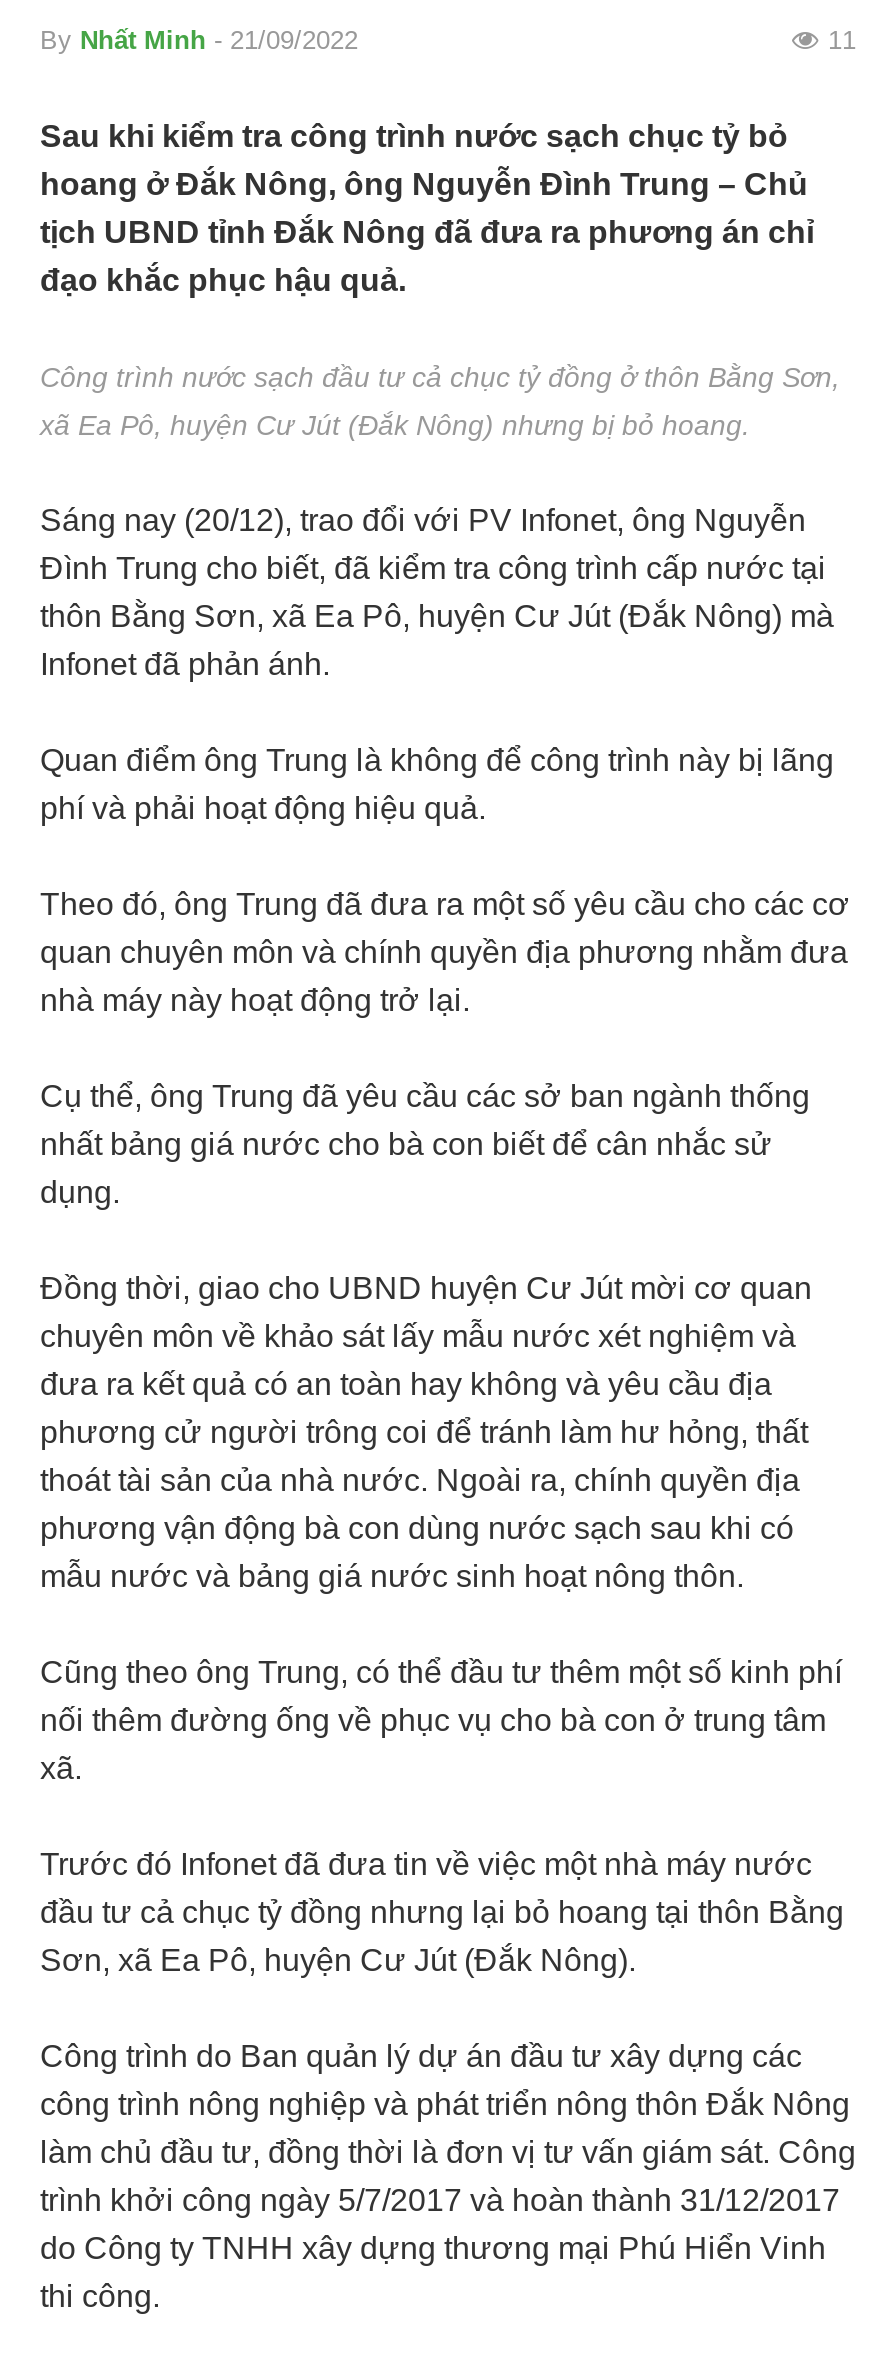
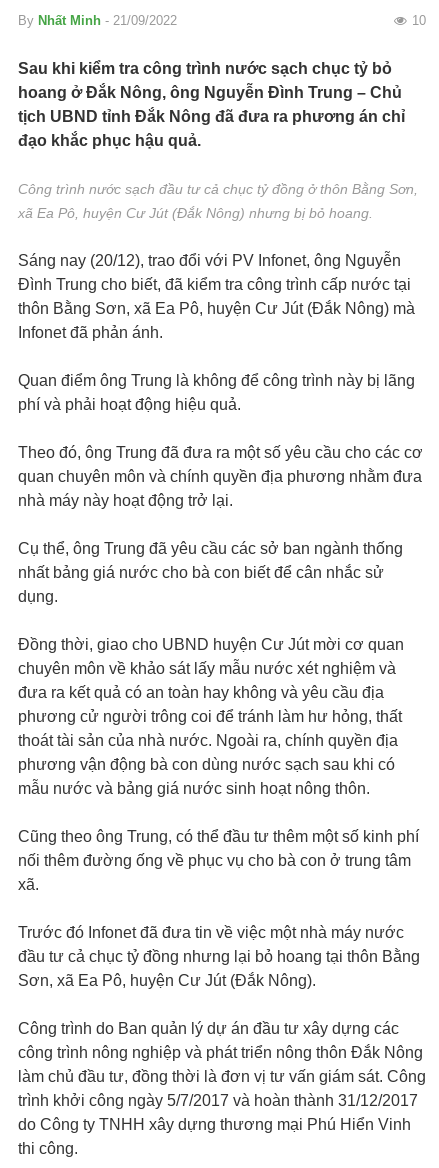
- 11
+ 10
